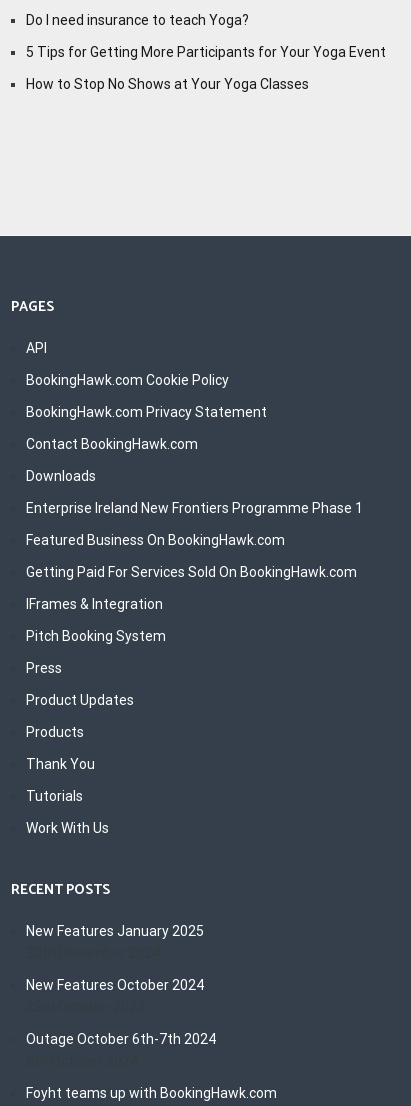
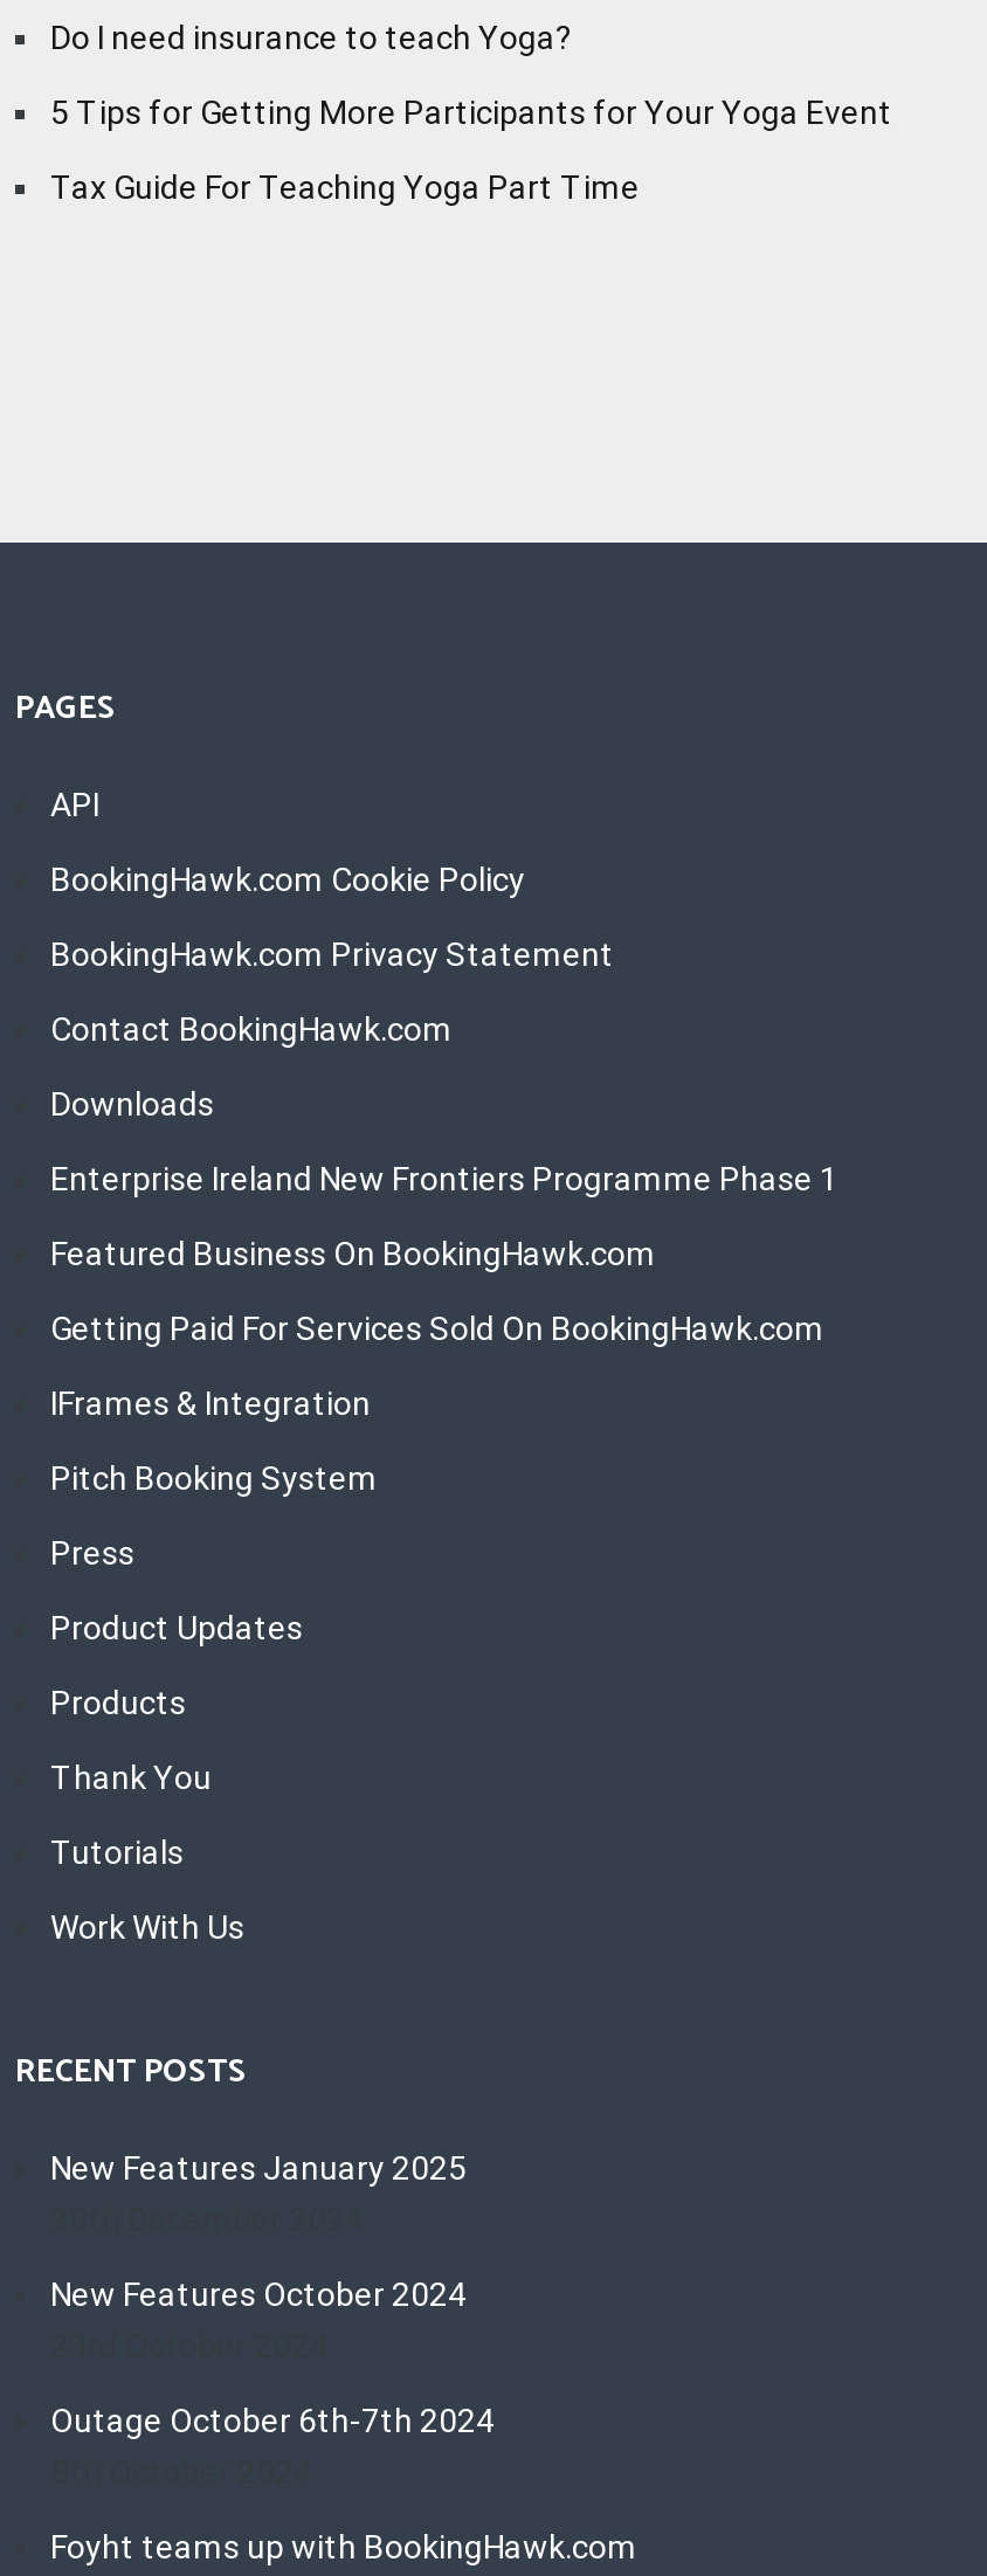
- How to Stop No Shows at Your Yoga Classes
+ Tax Guide For Teaching Yoga Part Time
